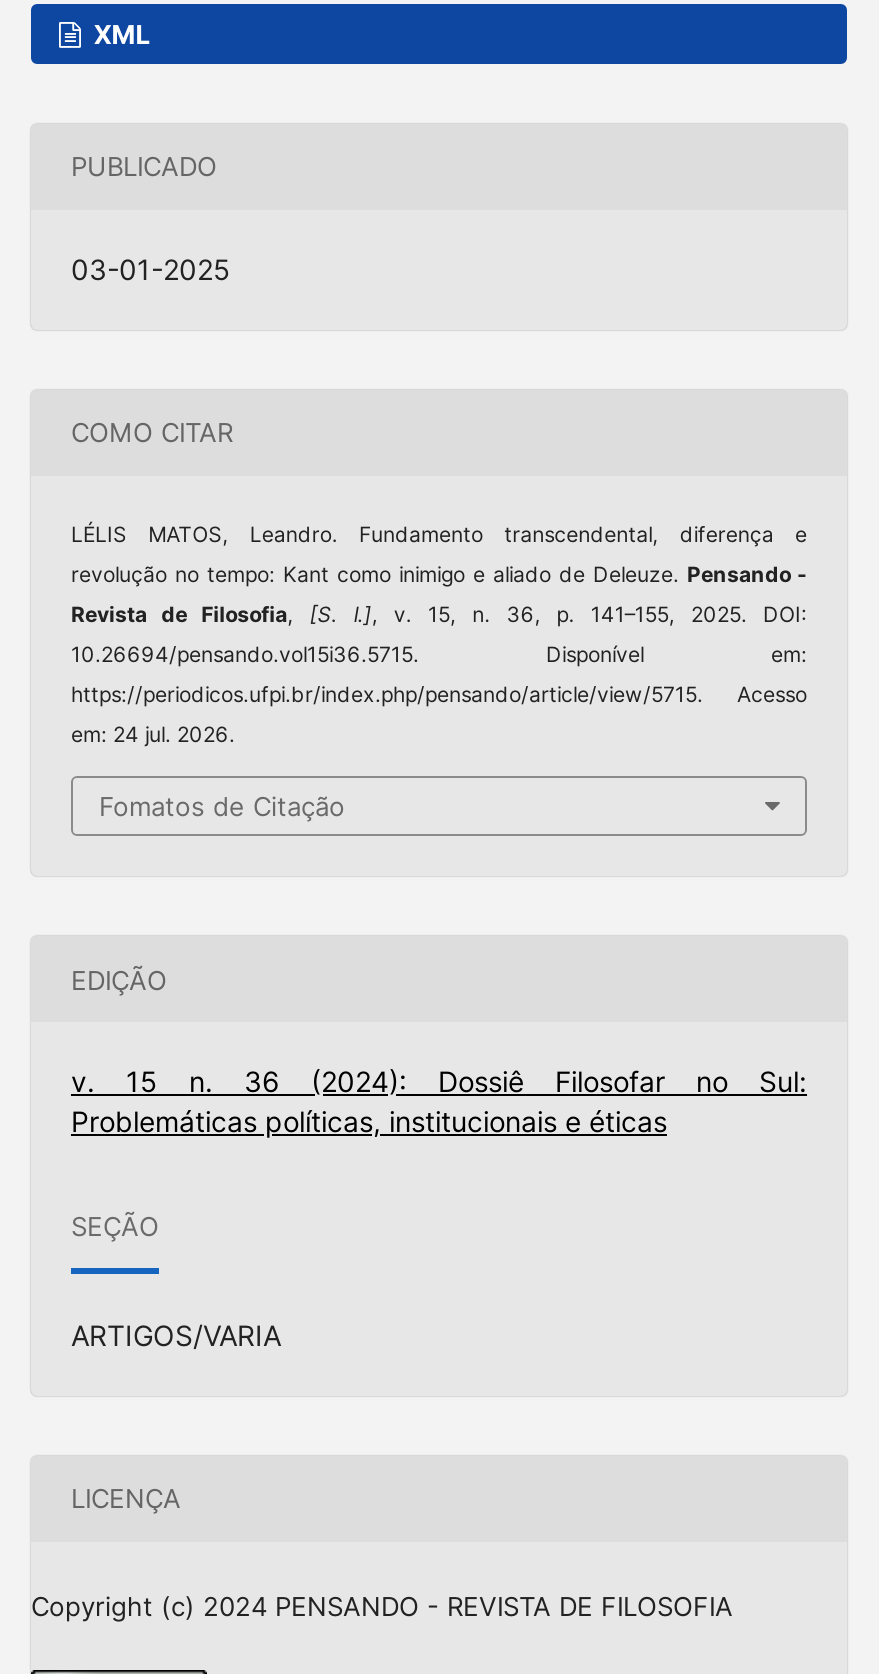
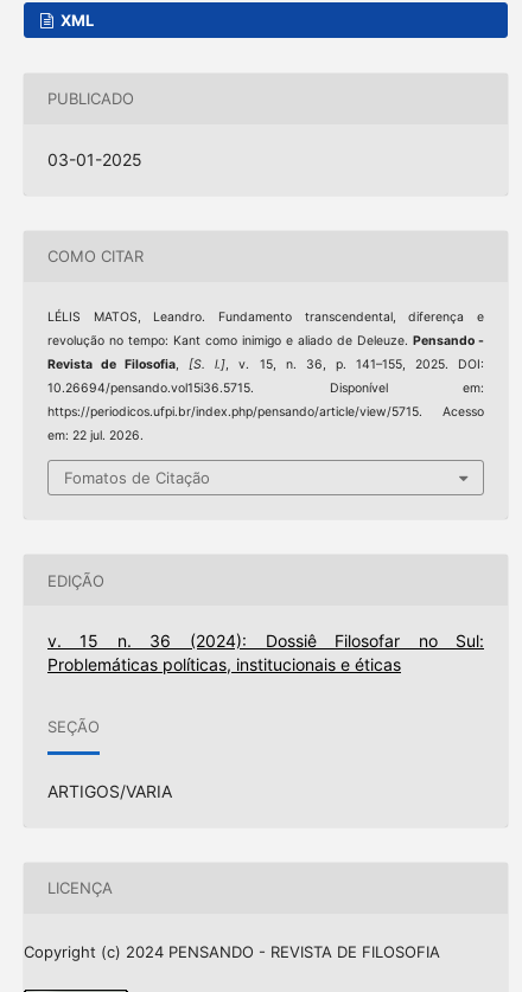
- em: 24 jul. 2026.
+ em: 22 jul. 2026.
